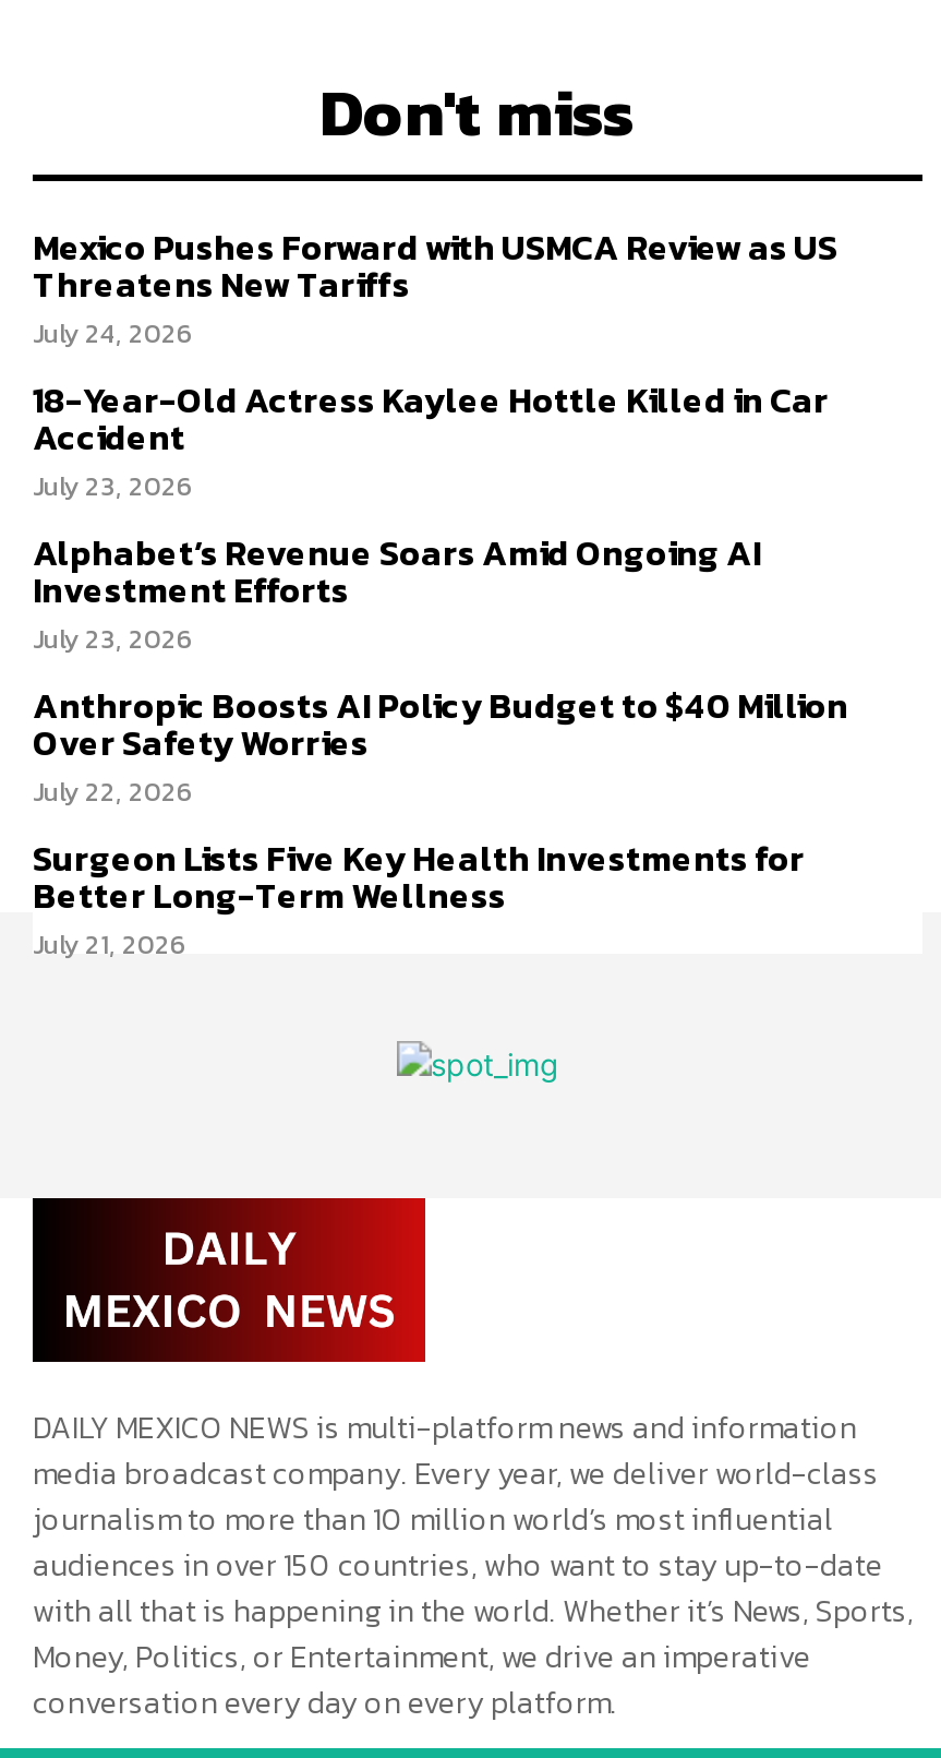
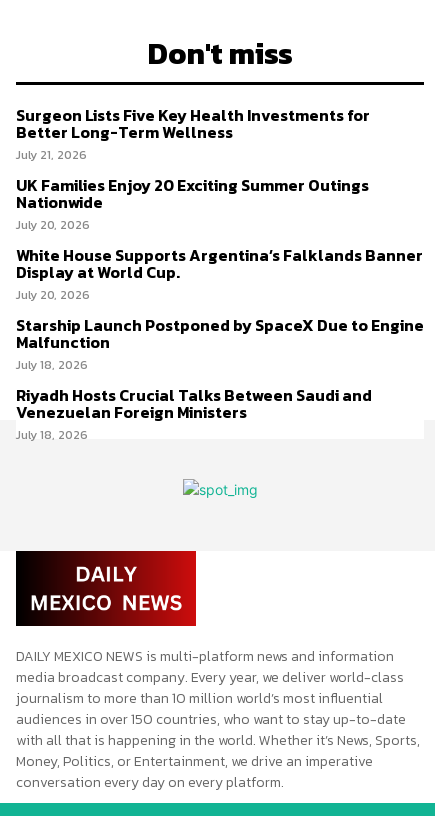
- Mexico Pushes Forward with USMCA Review as US
- Threatens New Tariffs
- July 24, 2026
- 18-Year-Old Actress Kaylee Hottle Killed in Car
- Accident
- July 23, 2026
- Alphabet’s Revenue Soars Amid Ongoing AI
- Investment Efforts
- July 23, 2026
- Anthropic Boosts AI Policy Budget to $40 Million
- Over Safety Worries
- July 22, 2026

moved up: Surgeon Lists Five Key Health Investments for | Better Long-Term Wellness | July 21, 2026

+ UK Families Enjoy 20 Exciting Summer Outings
+ Nationwide
+ July 20, 2026
+ White House Supports Argentina’s Falklands Banner
+ Display at World Cup.
+ July 20, 2026
+ Starship Launch Postponed by SpaceX Due to Engine
+ Malfunction
+ July 18, 2026
+ Riyadh Hosts Crucial Talks Between Saudi and
+ Venezuelan Foreign Ministers
+ July 18, 2026
